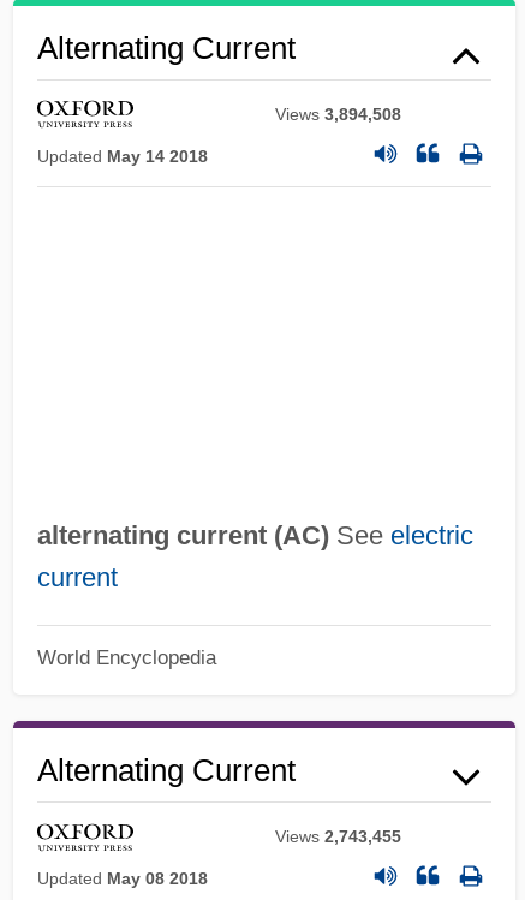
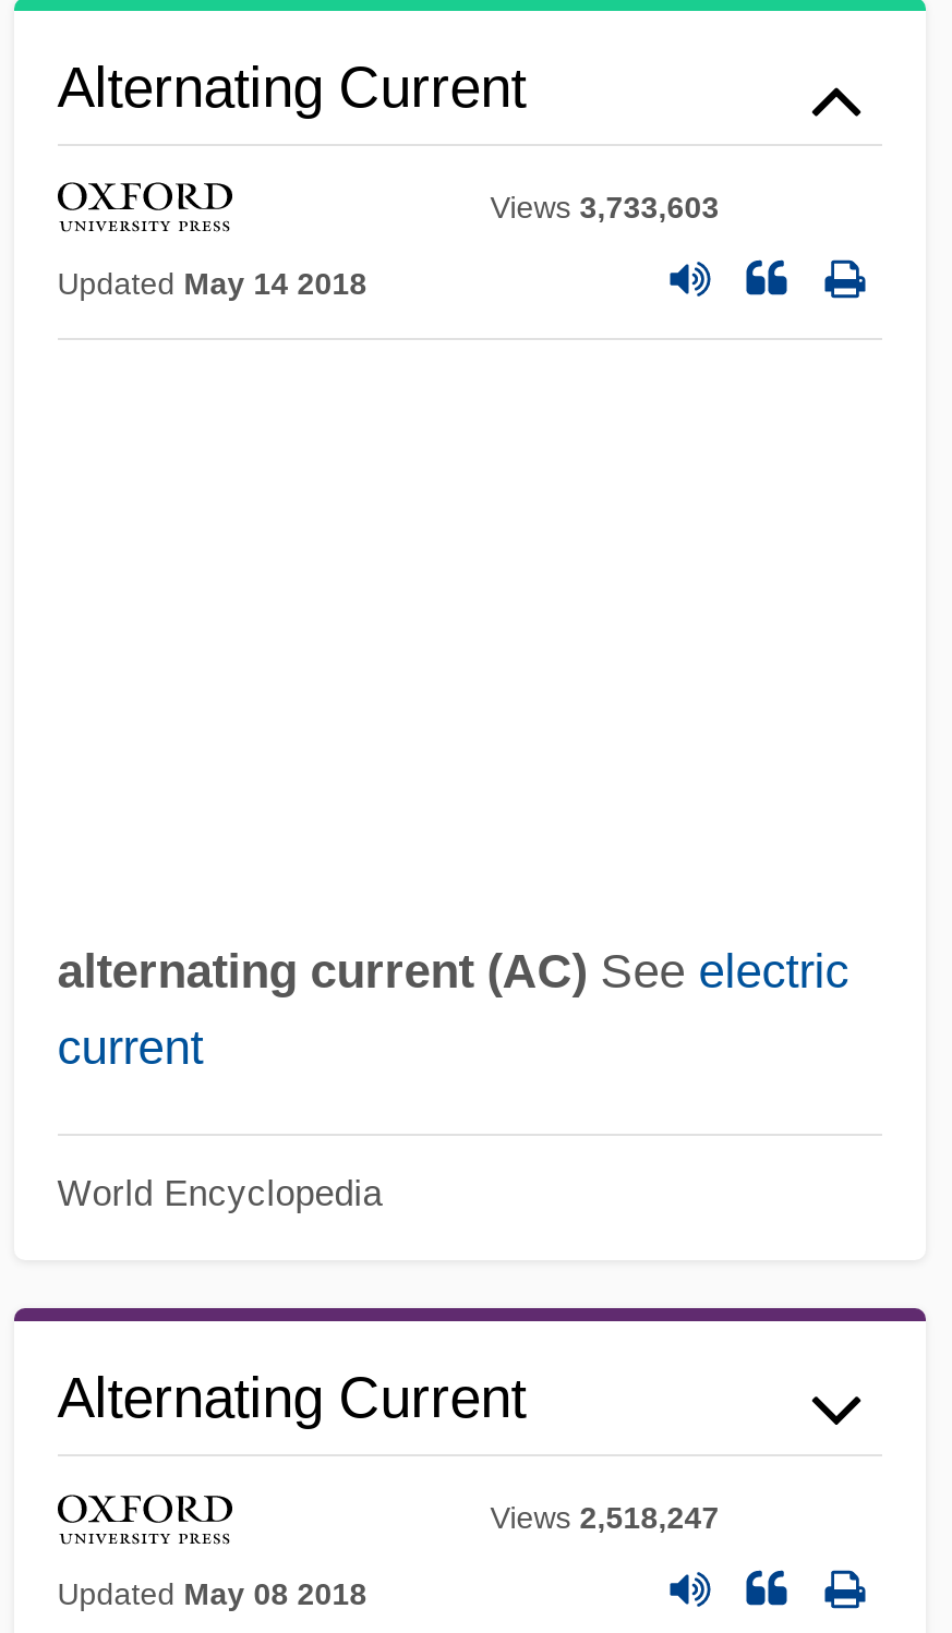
- Views 3,894,508
+ Views 3,733,603

- Views 2,743,455
+ Views 2,518,247
